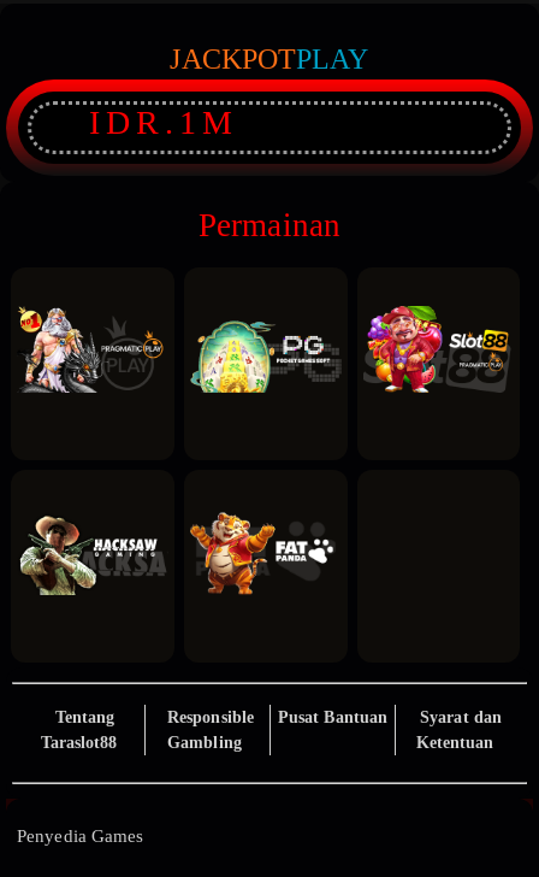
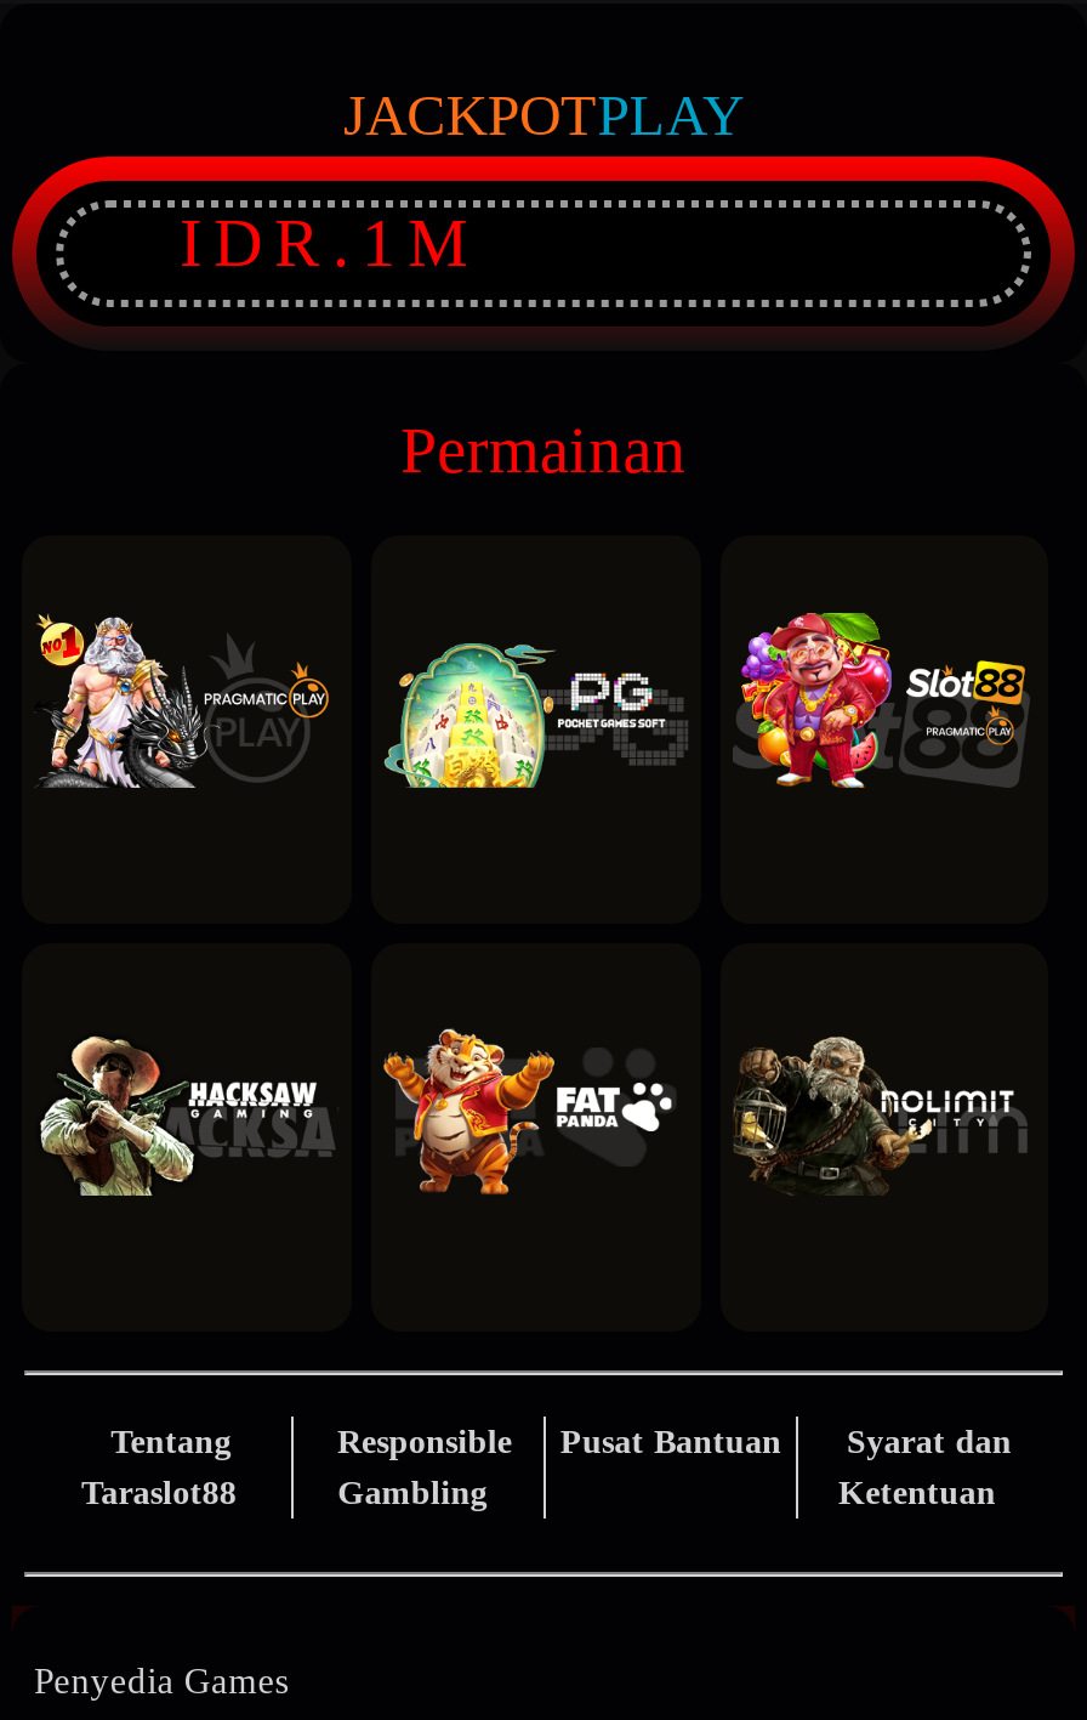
+ [image]
